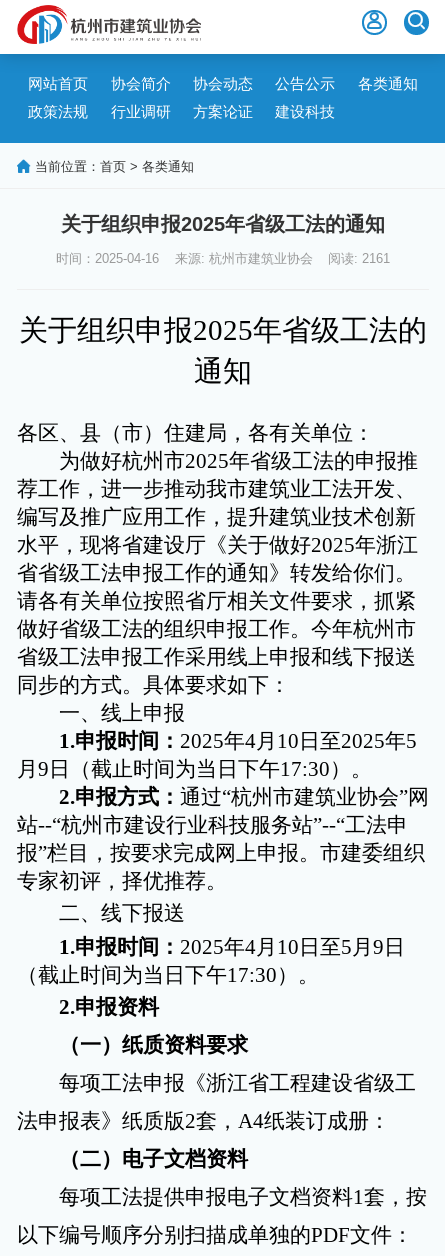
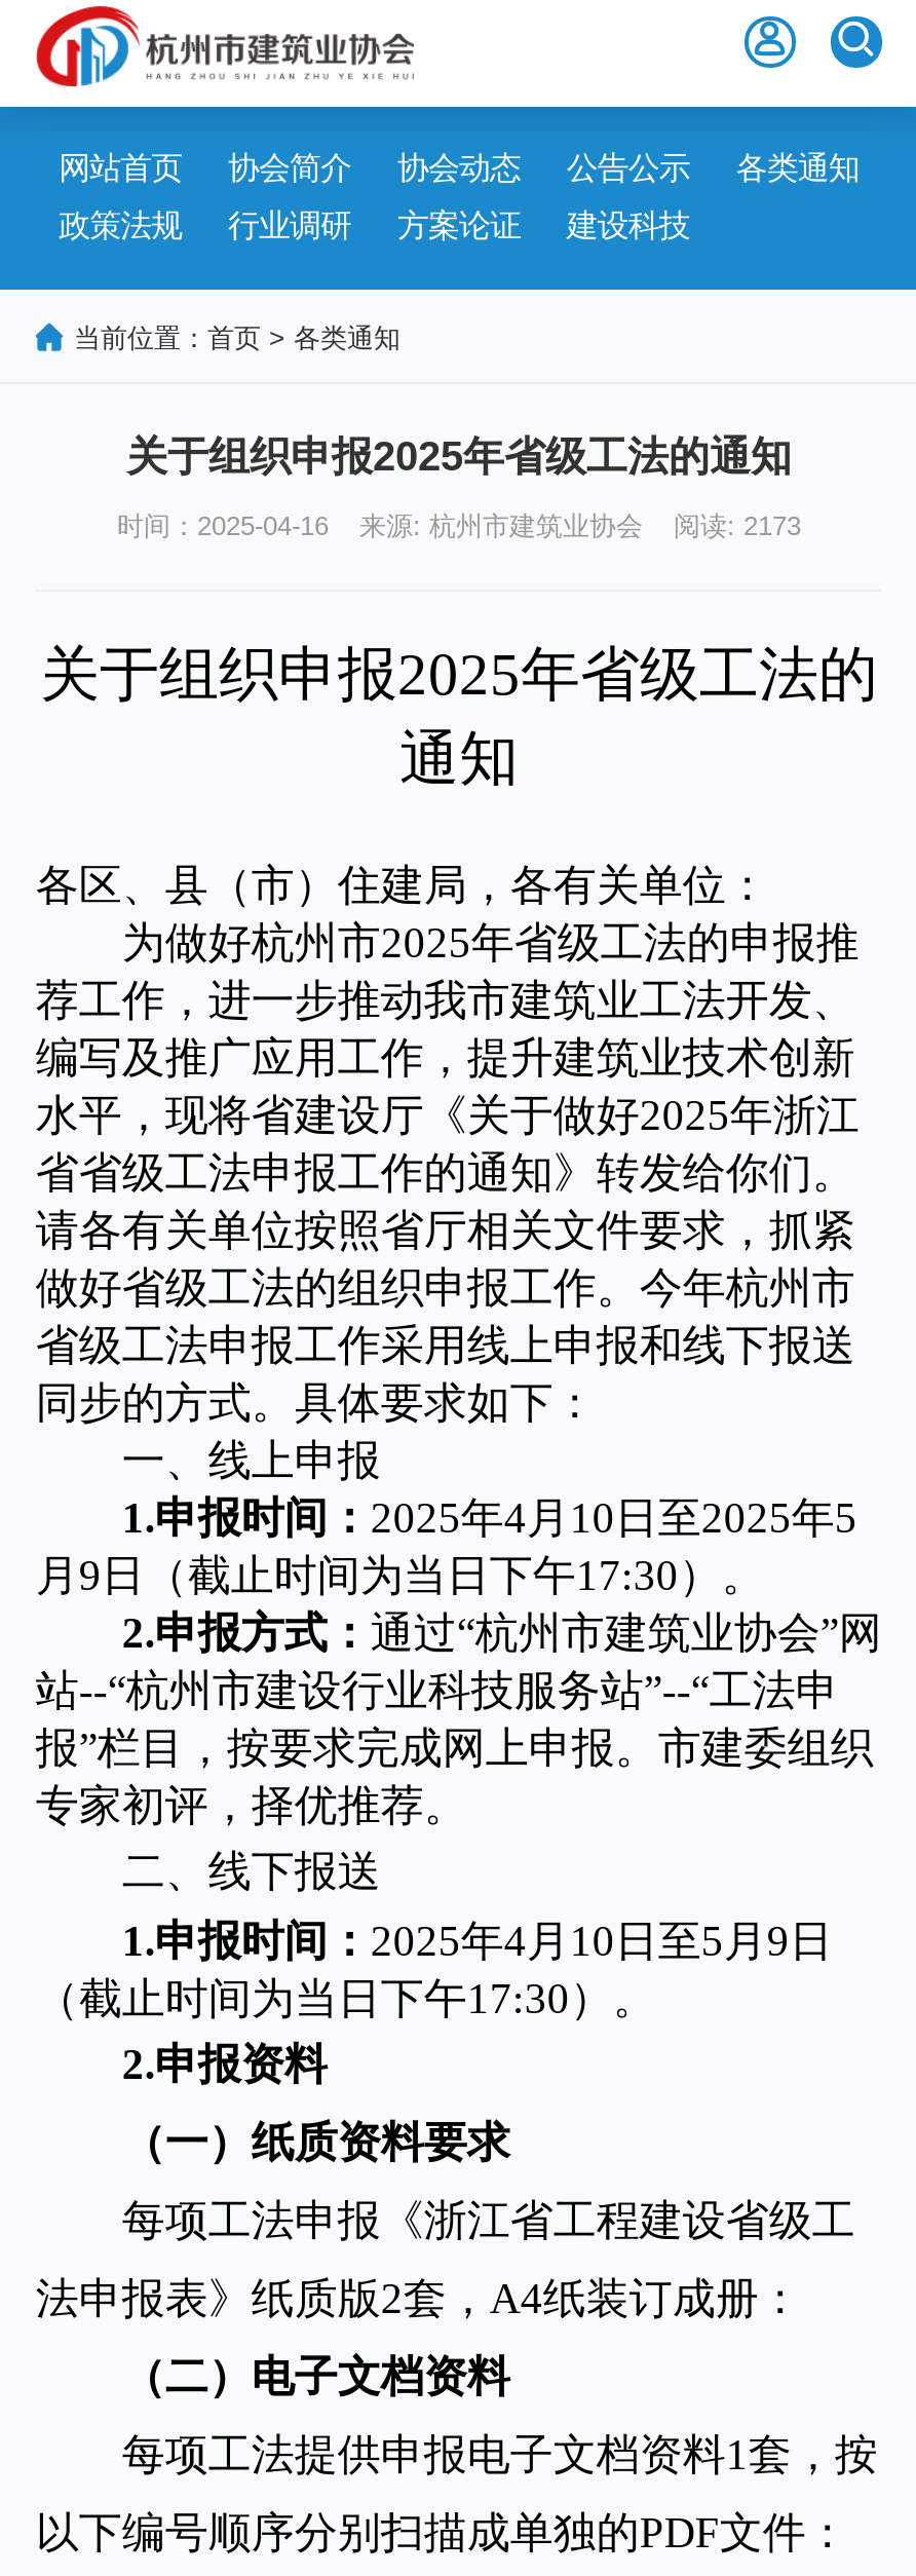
- 时间：2025-04-16 来源: 杭州市建筑业协会 阅读: 2161
+ 时间：2025-04-16 来源: 杭州市建筑业协会 阅读: 2173
